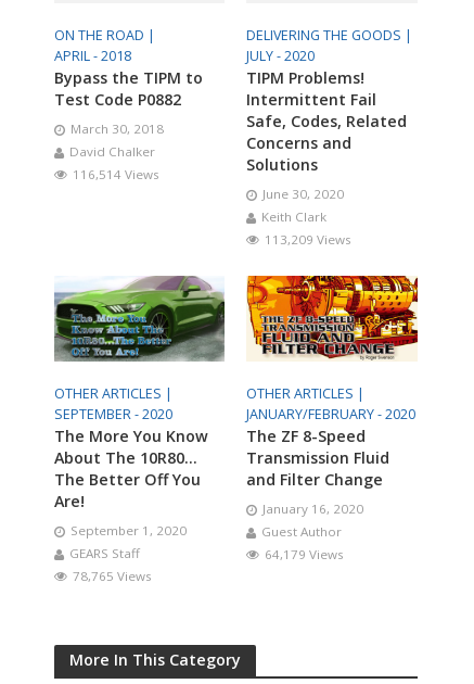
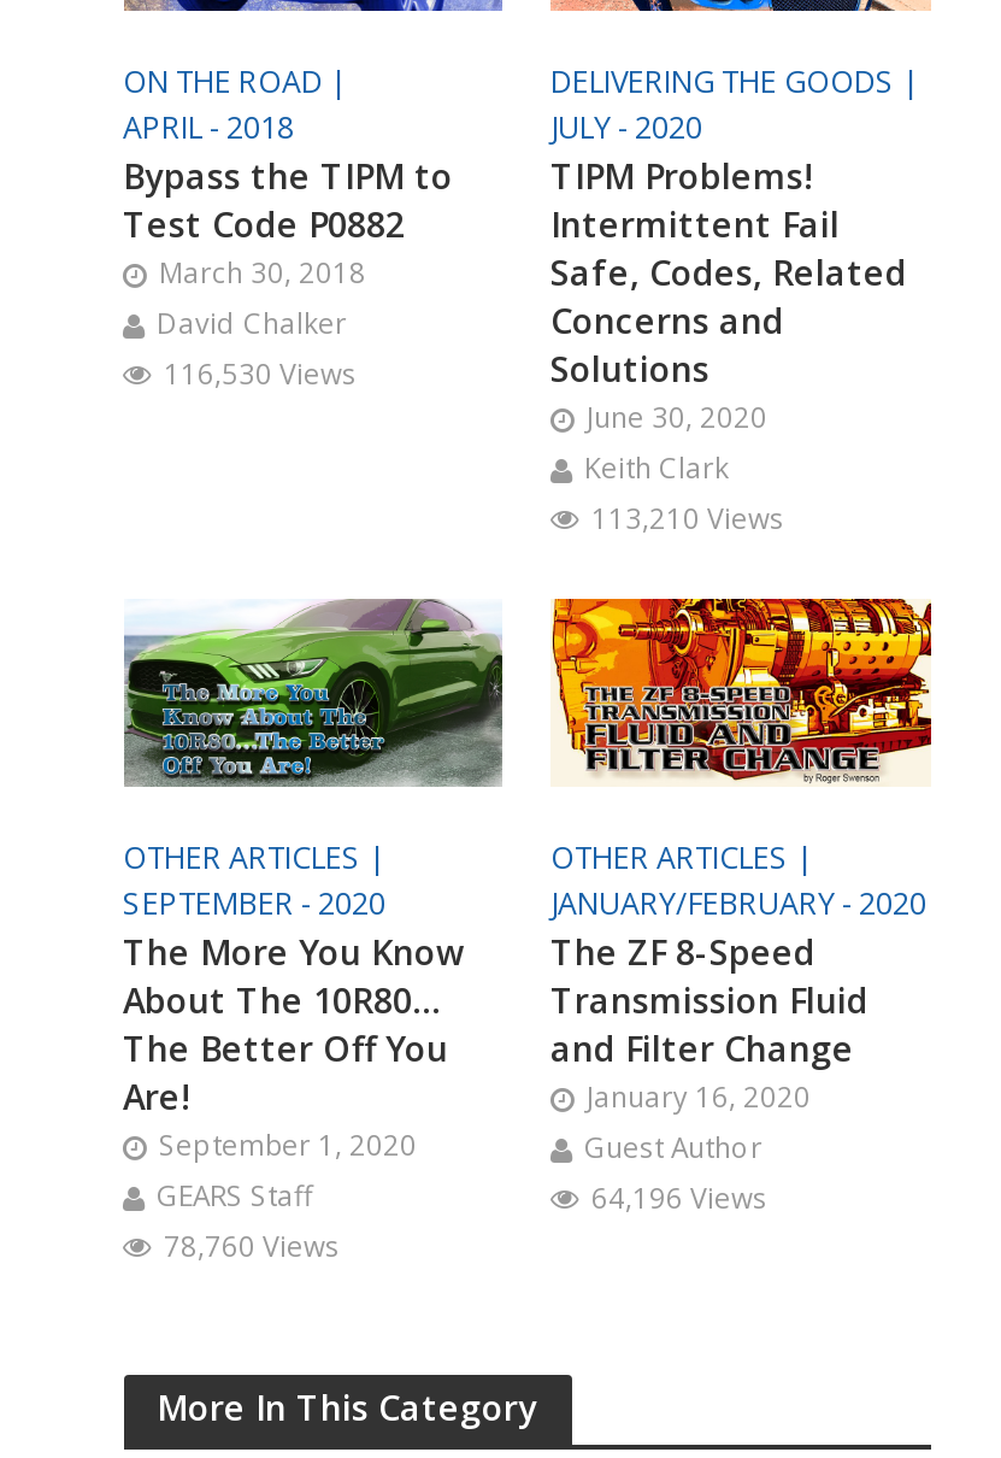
- 116,514 Views
+ 116,530 Views

- 113,209 Views
+ 113,210 Views

- 64,179 Views
+ 64,196 Views

- 78,765 Views
+ 78,760 Views
